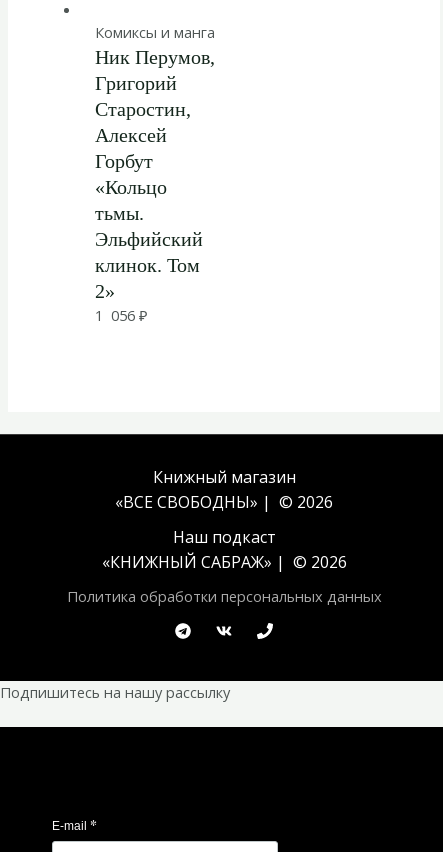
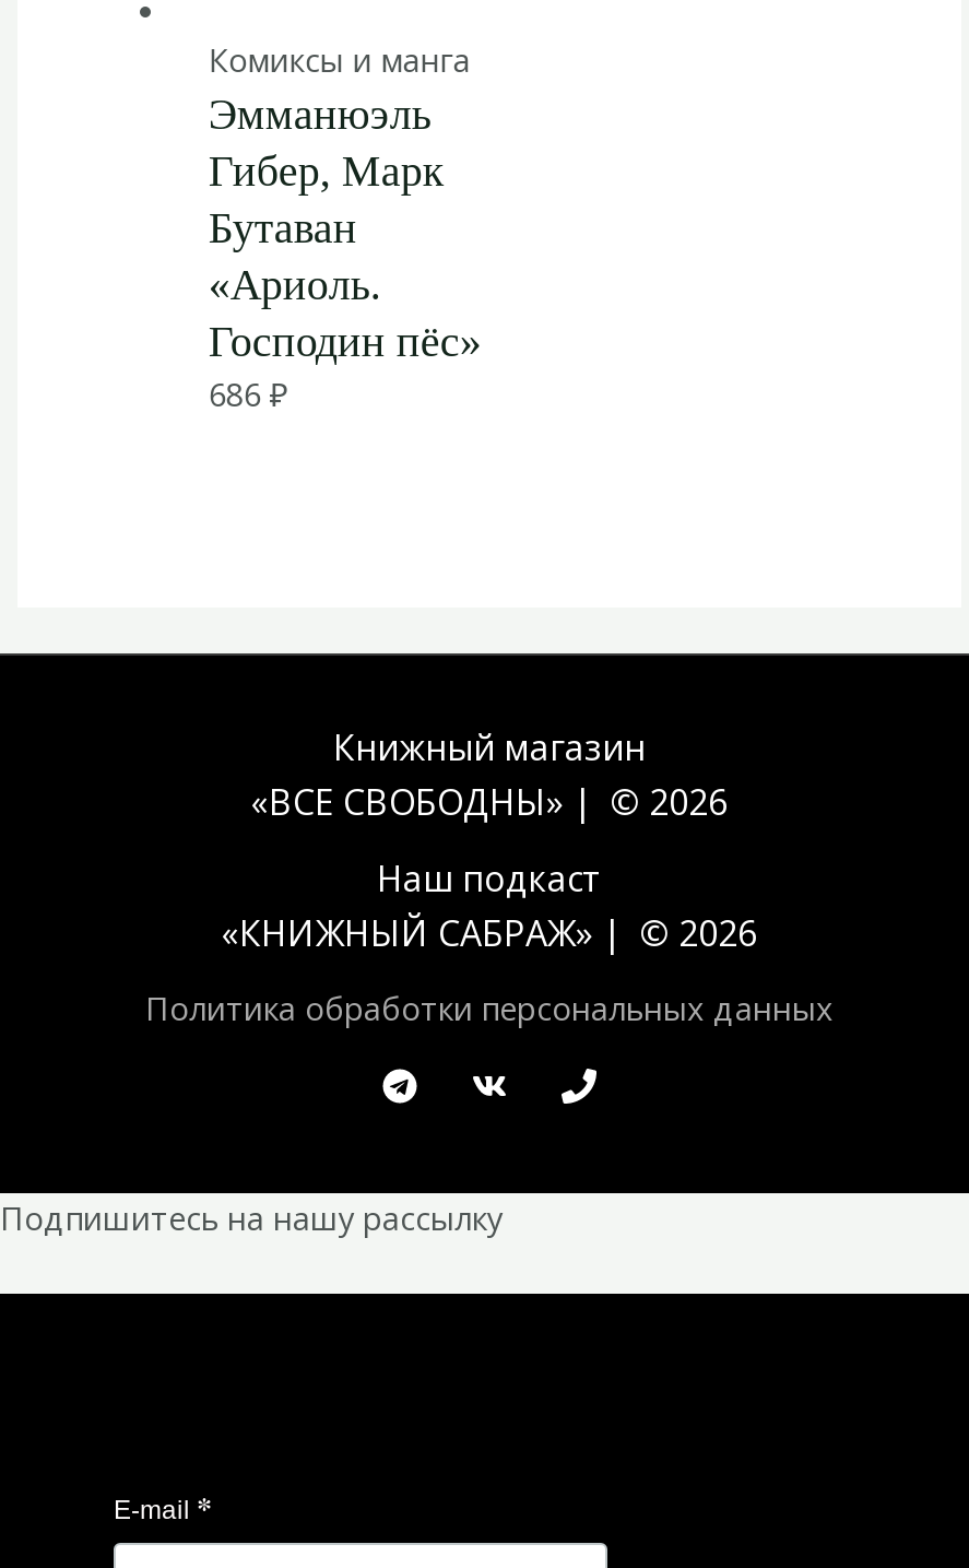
- Ник Перумов,
- Григорий
- Старостин,
- Алексей
- Горбут
- «Кольцо
- тьмы.
- Эльфийский
- клинок. Том
- 2»
- 1 056 ₽
+ Эмманюэль
+ Гибер, Марк
+ Бутаван
+ «Ариоль.
+ Господин пёс»
+ 686 ₽
